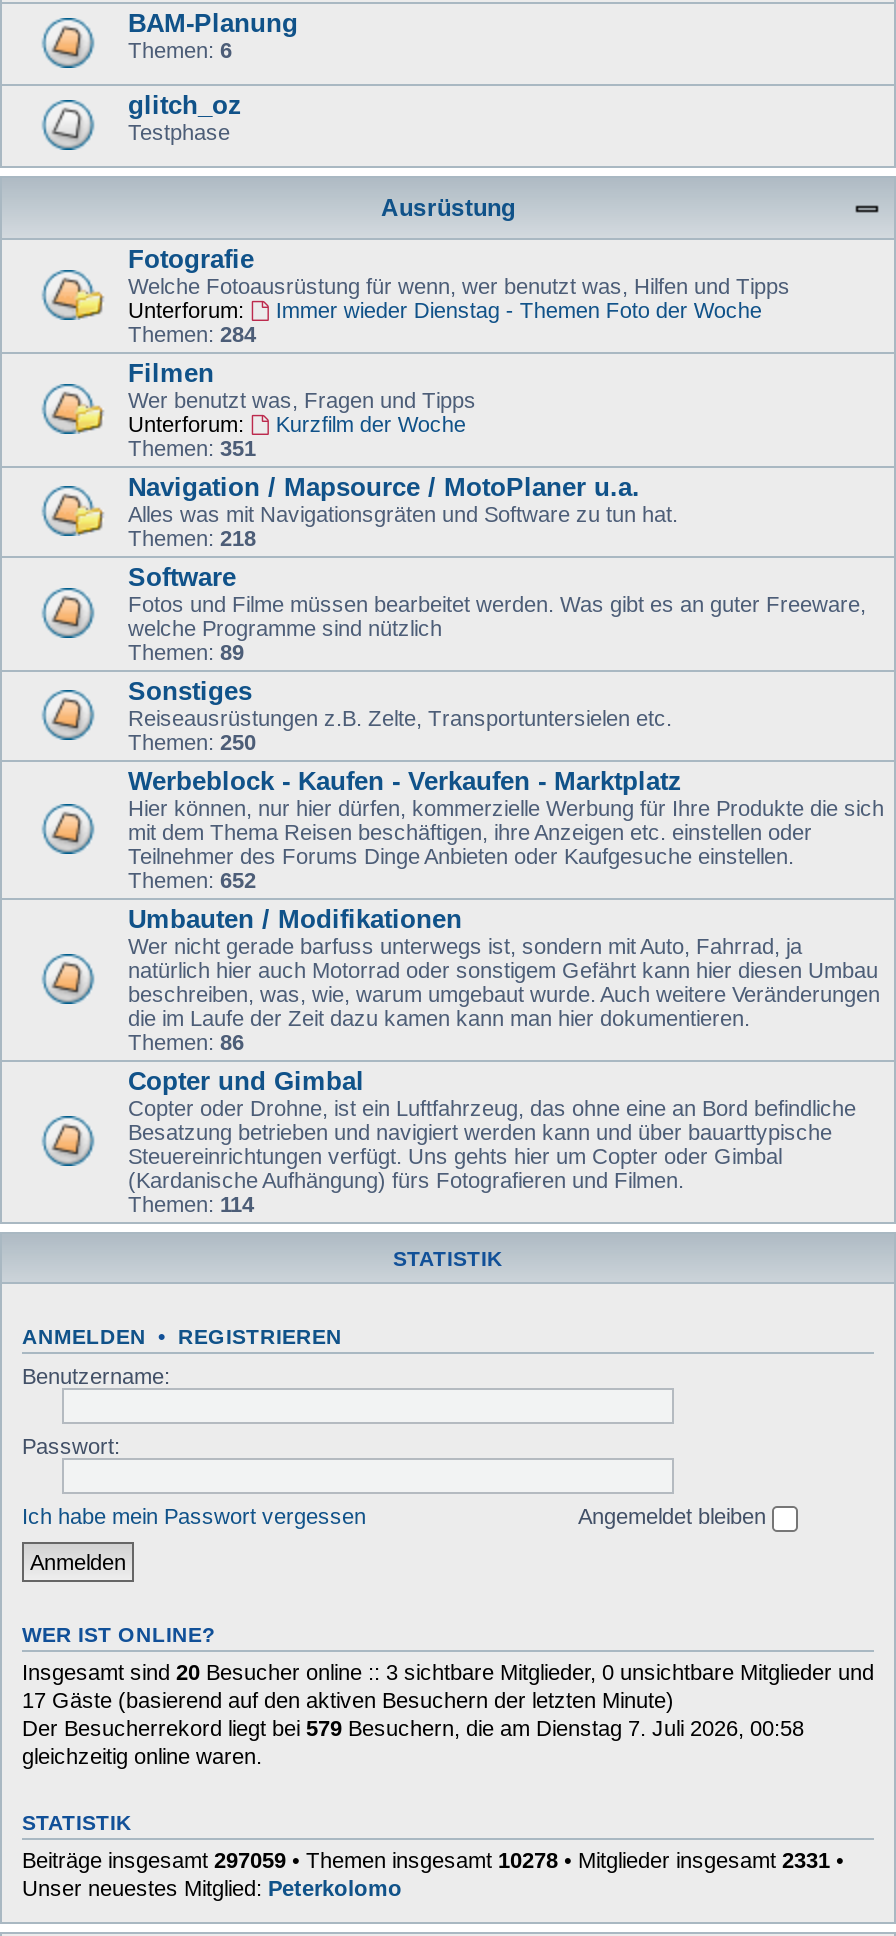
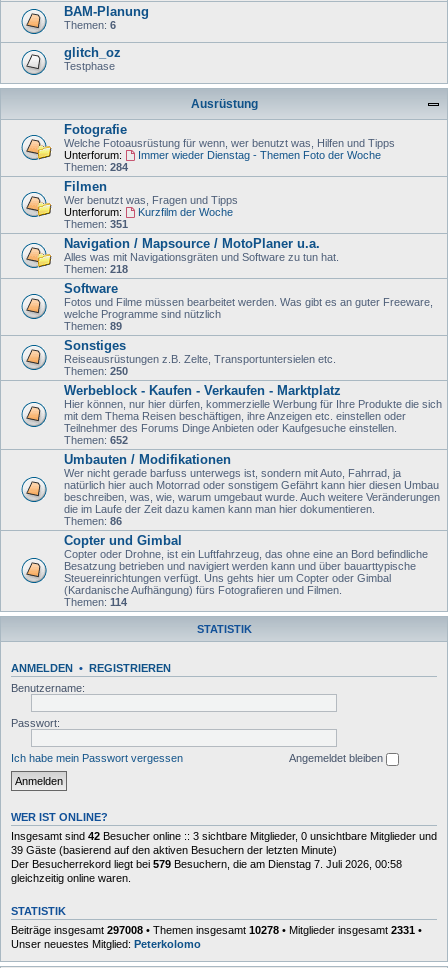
- Insgesamt sind 20 Besucher online :: 3 sichtbare Mitglieder, 0 unsichtbare Mitglieder und
+ Insgesamt sind 42 Besucher online :: 3 sichtbare Mitglieder, 0 unsichtbare Mitglieder und

- 17 Gäste (basierend auf den aktiven Besuchern der letzten Minute)
+ 39 Gäste (basierend auf den aktiven Besuchern der letzten Minute)

- Beiträge insgesamt 297059 • Themen insgesamt 10278 • Mitglieder insgesamt 2331 •
+ Beiträge insgesamt 297008 • Themen insgesamt 10278 • Mitglieder insgesamt 2331 •
